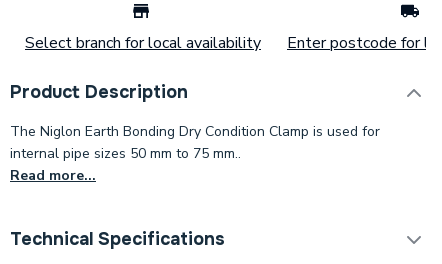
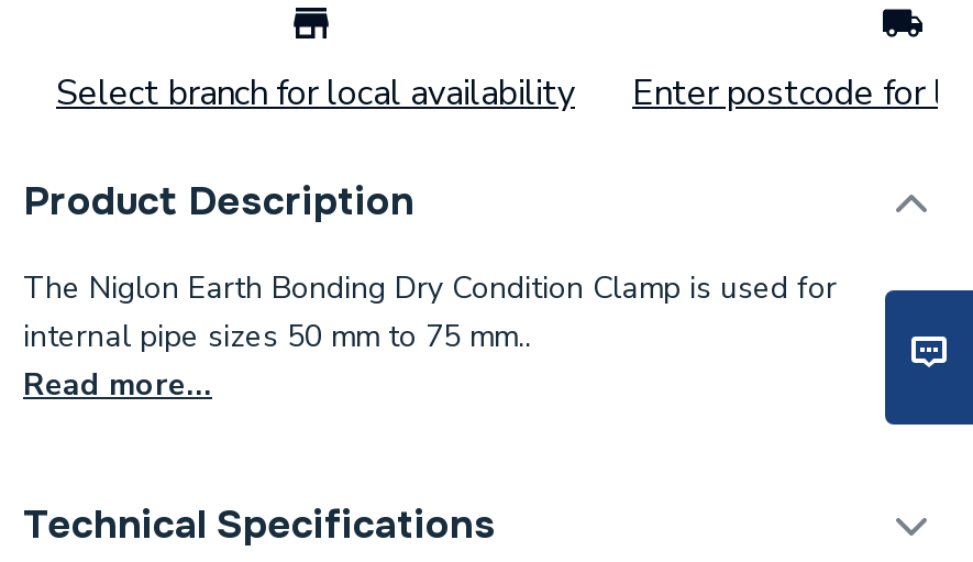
+ [image]
